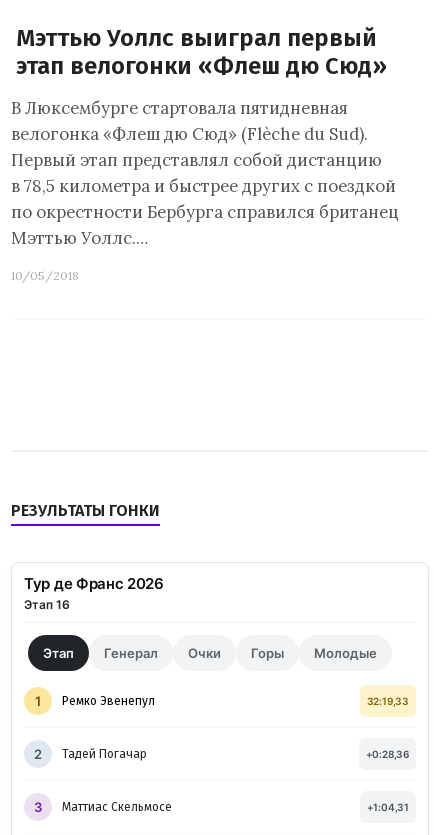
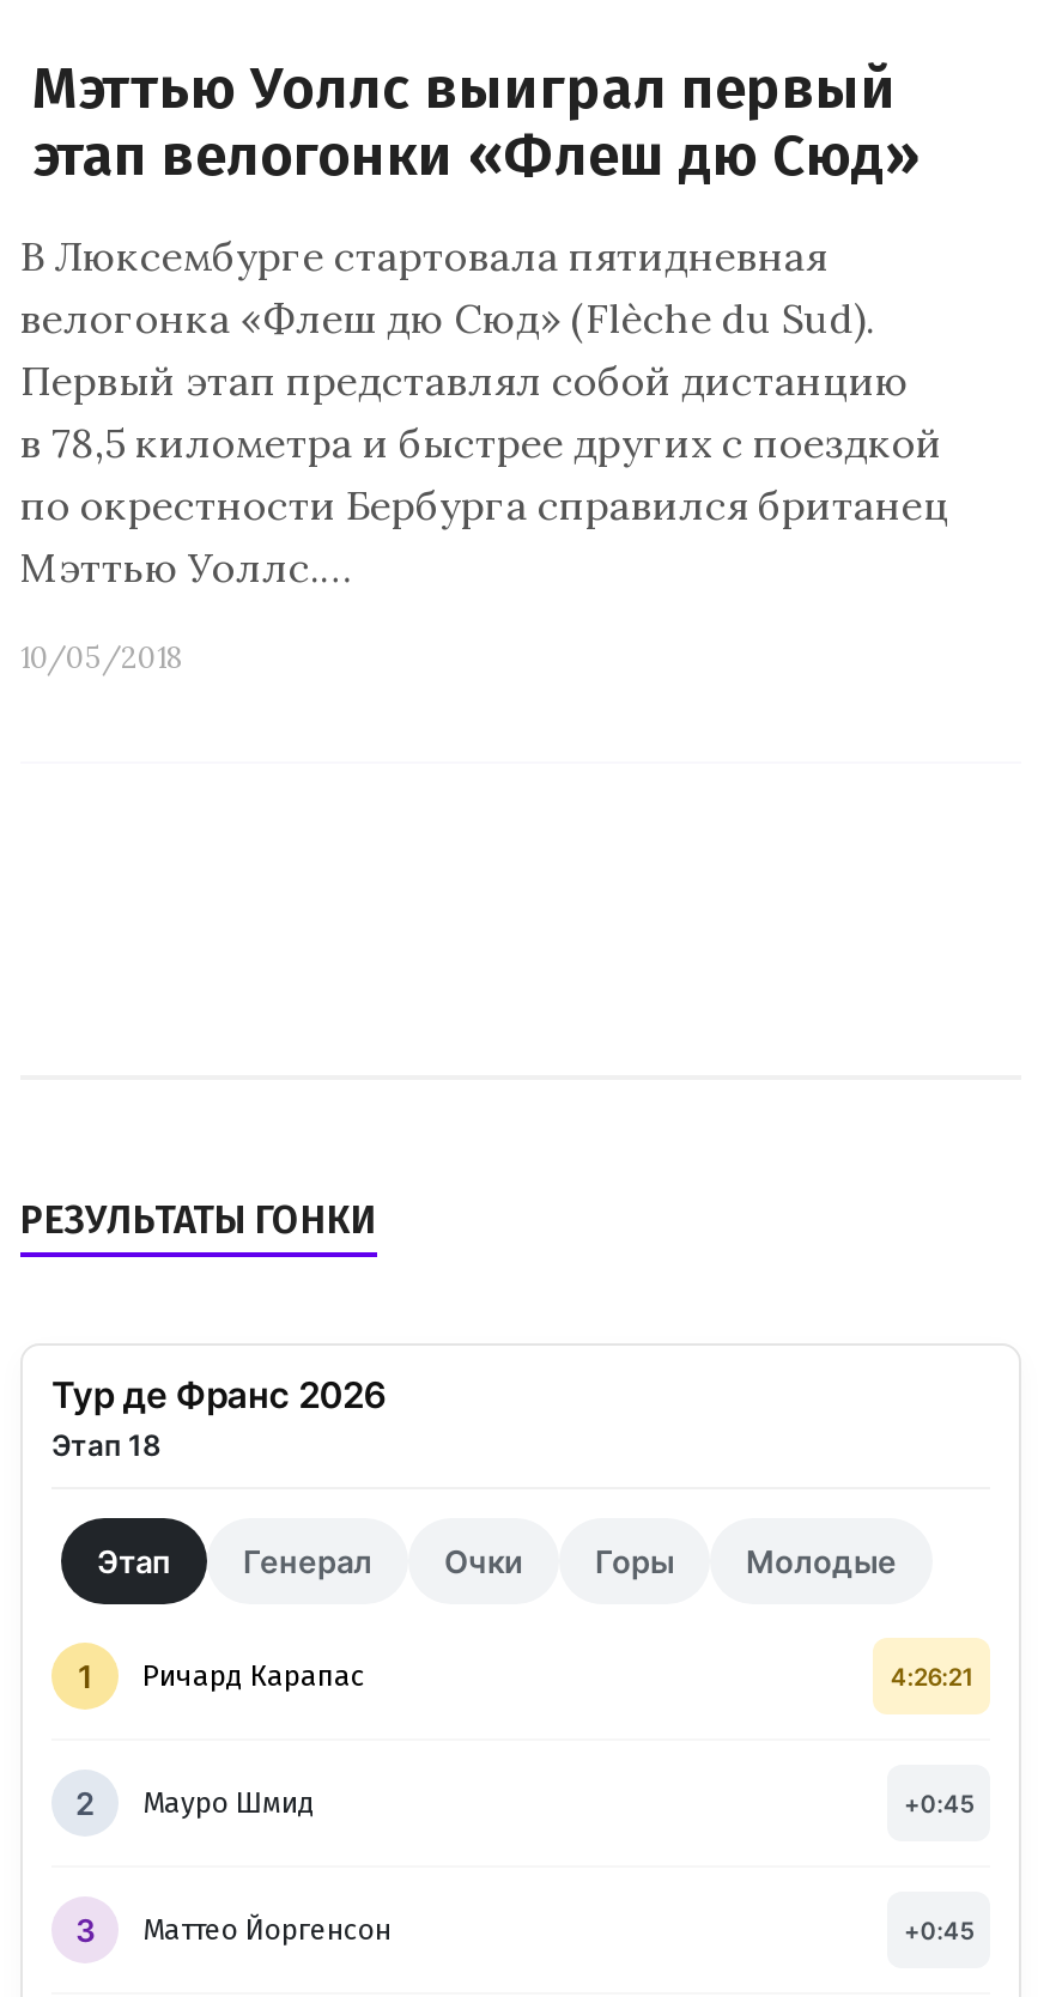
- Этап 16
+ Этап 18

- Ремко Эвенепул
- 32:19,33
+ Ричард Карапас
+ 4:26:21

- Тадей Погачар
- +0:28,36
+ Мауро Шмид
+ +0:45

- Маттиас Скельмосе
- +1:04,31
+ Маттео Йоргенсон
+ +0:45
